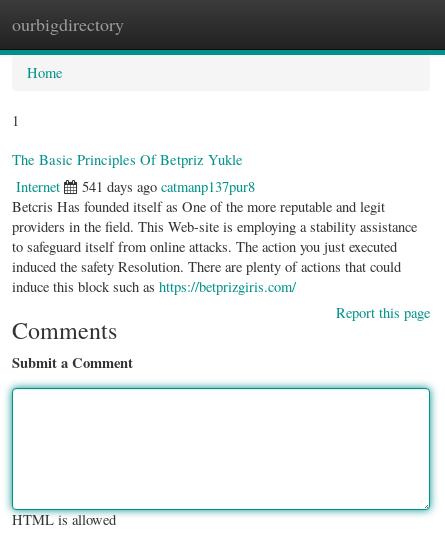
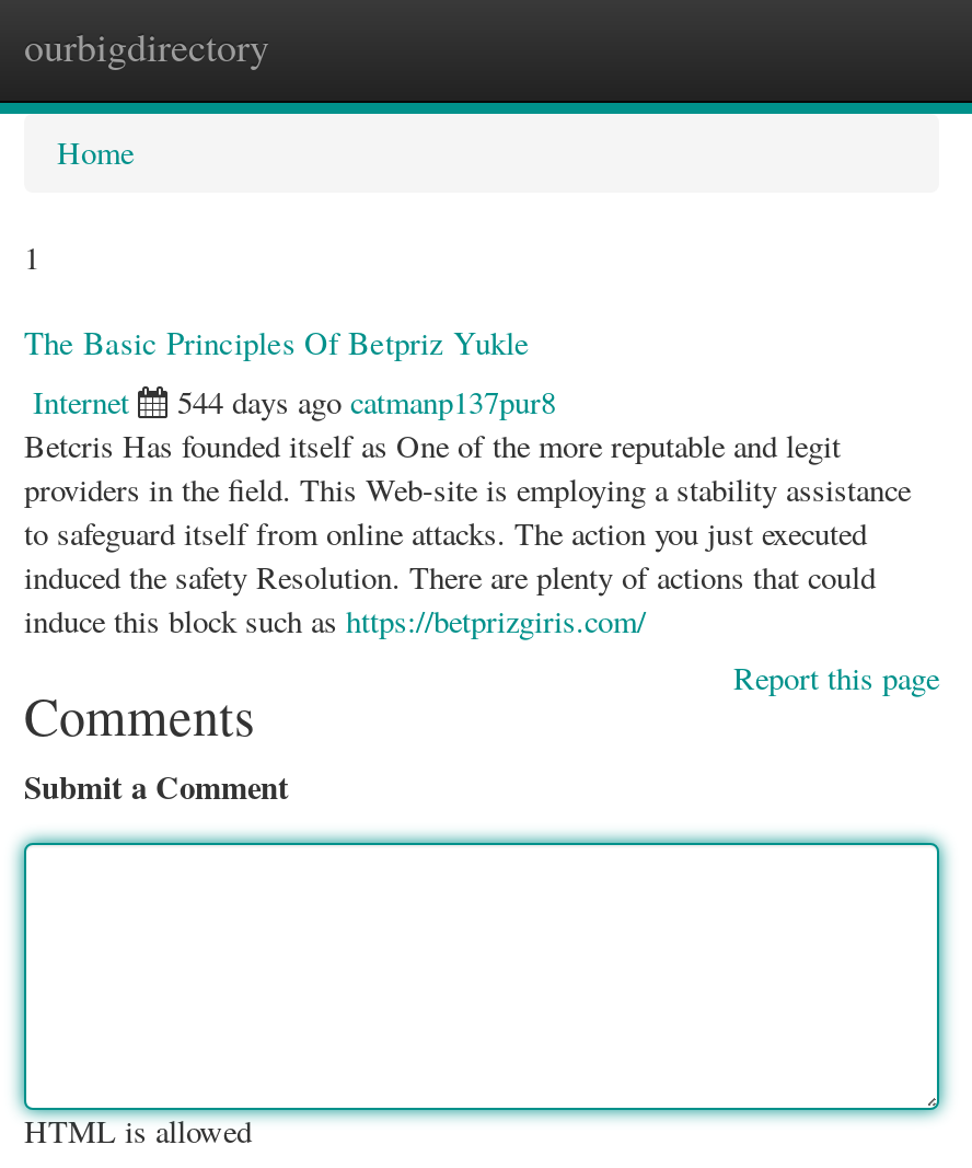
- 541 days ago catmanp137pur8
+ 544 days ago catmanp137pur8
